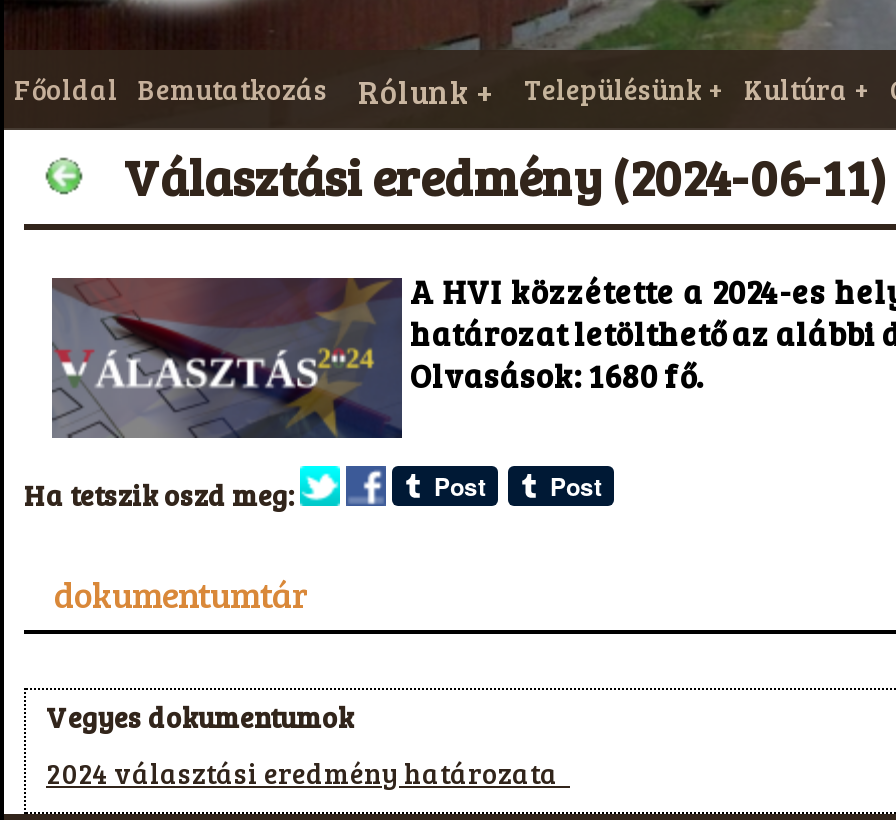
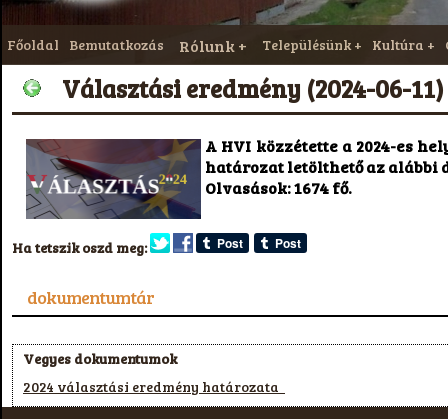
- Olvasások: 1680 fő.
+ Olvasások: 1674 fő.
